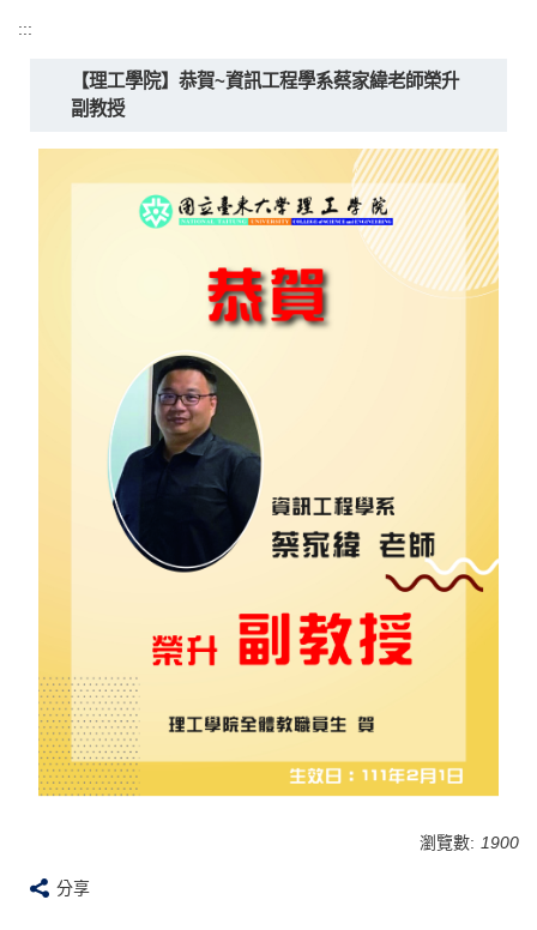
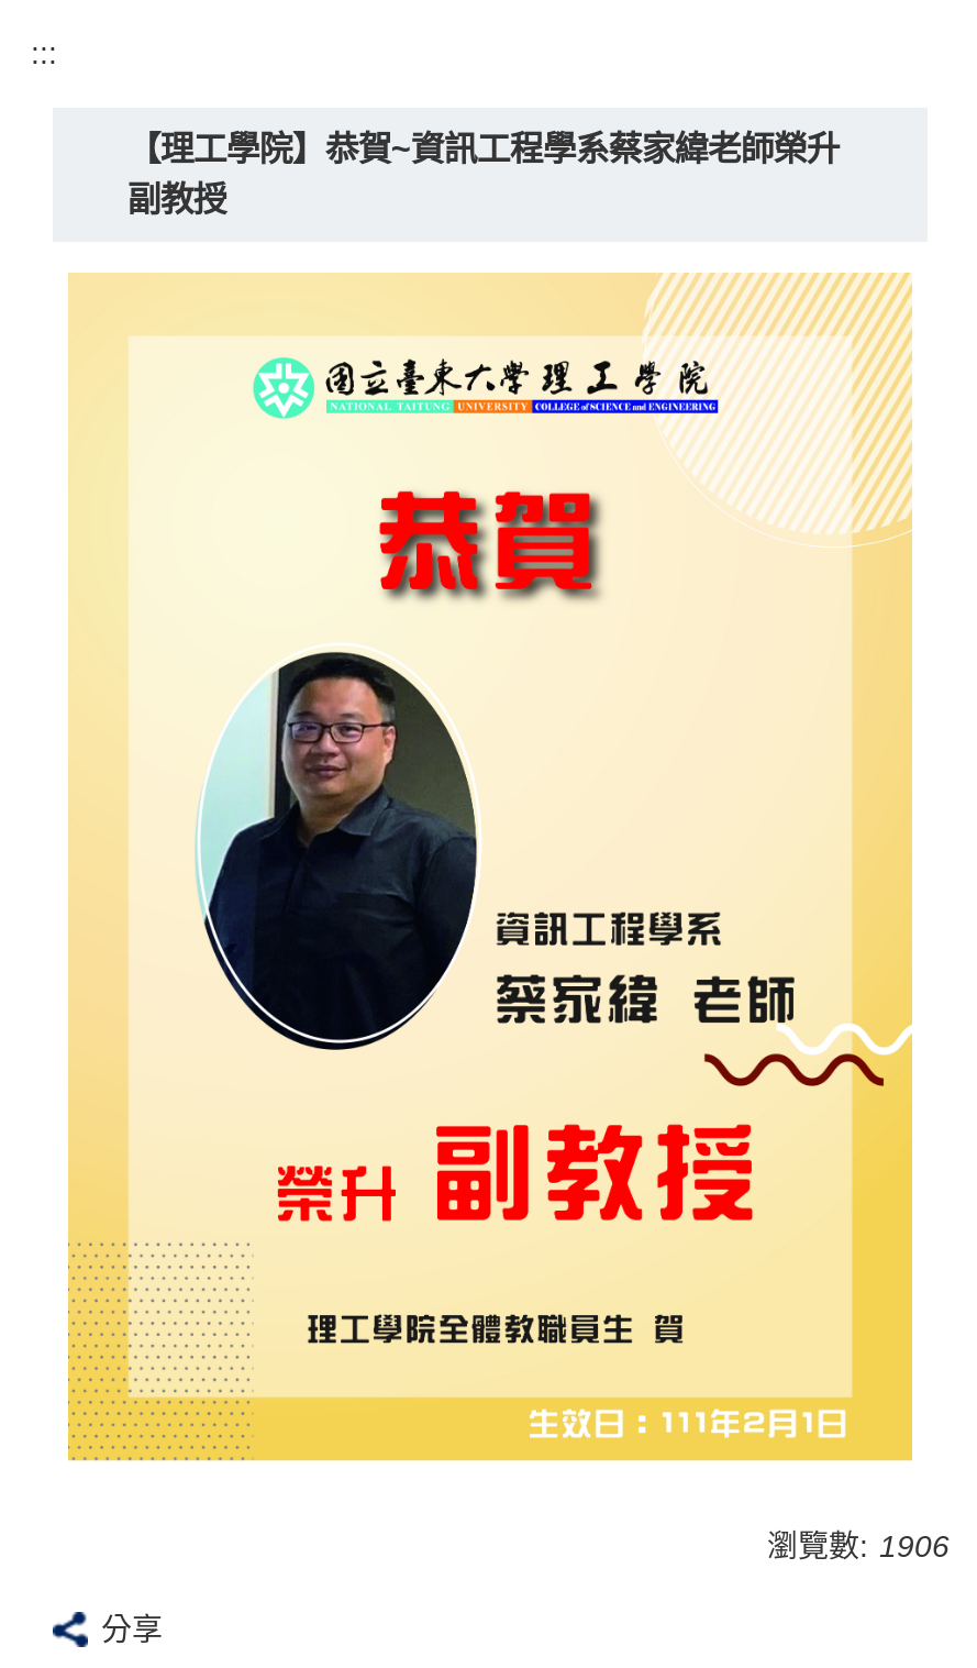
- 瀏覽數: 1900
+ 瀏覽數: 1906
